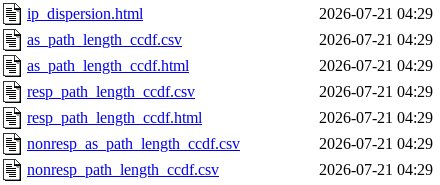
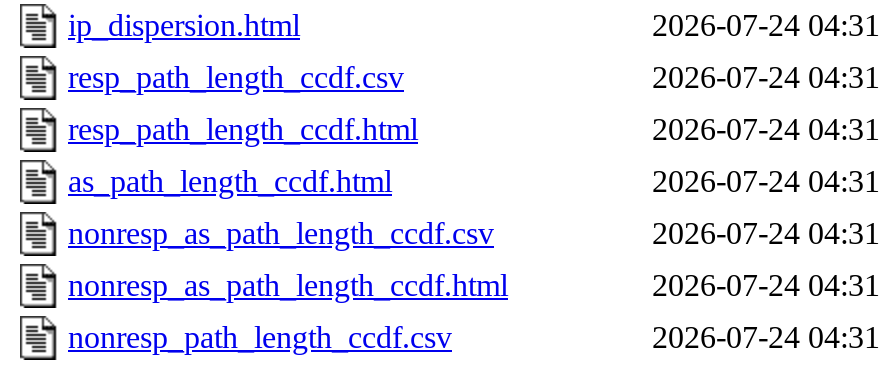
- 2026-07-21 04:29
- as_path_length_ccdf.csv
- 2026-07-21 04:29
+ 2026-07-24 04:31
+ 2026-07-24 04:31
+ 2026-07-24 04:31

moved down: as_path_length_ccdf.html

- 2026-07-21 04:29
- 2026-07-21 04:29
- 2026-07-21 04:29
+ 2026-07-24 04:31

moved up: resp_path_length_ccdf.csv

moved up: resp_path_length_ccdf.html

moved up: nonresp_as_path_length_ccdf.csv

- 2026-07-21 04:29
+ 2026-07-24 04:31
+ nonresp_as_path_length_ccdf.html
+ 2026-07-24 04:31

- 2026-07-21 04:29
+ 2026-07-24 04:31
